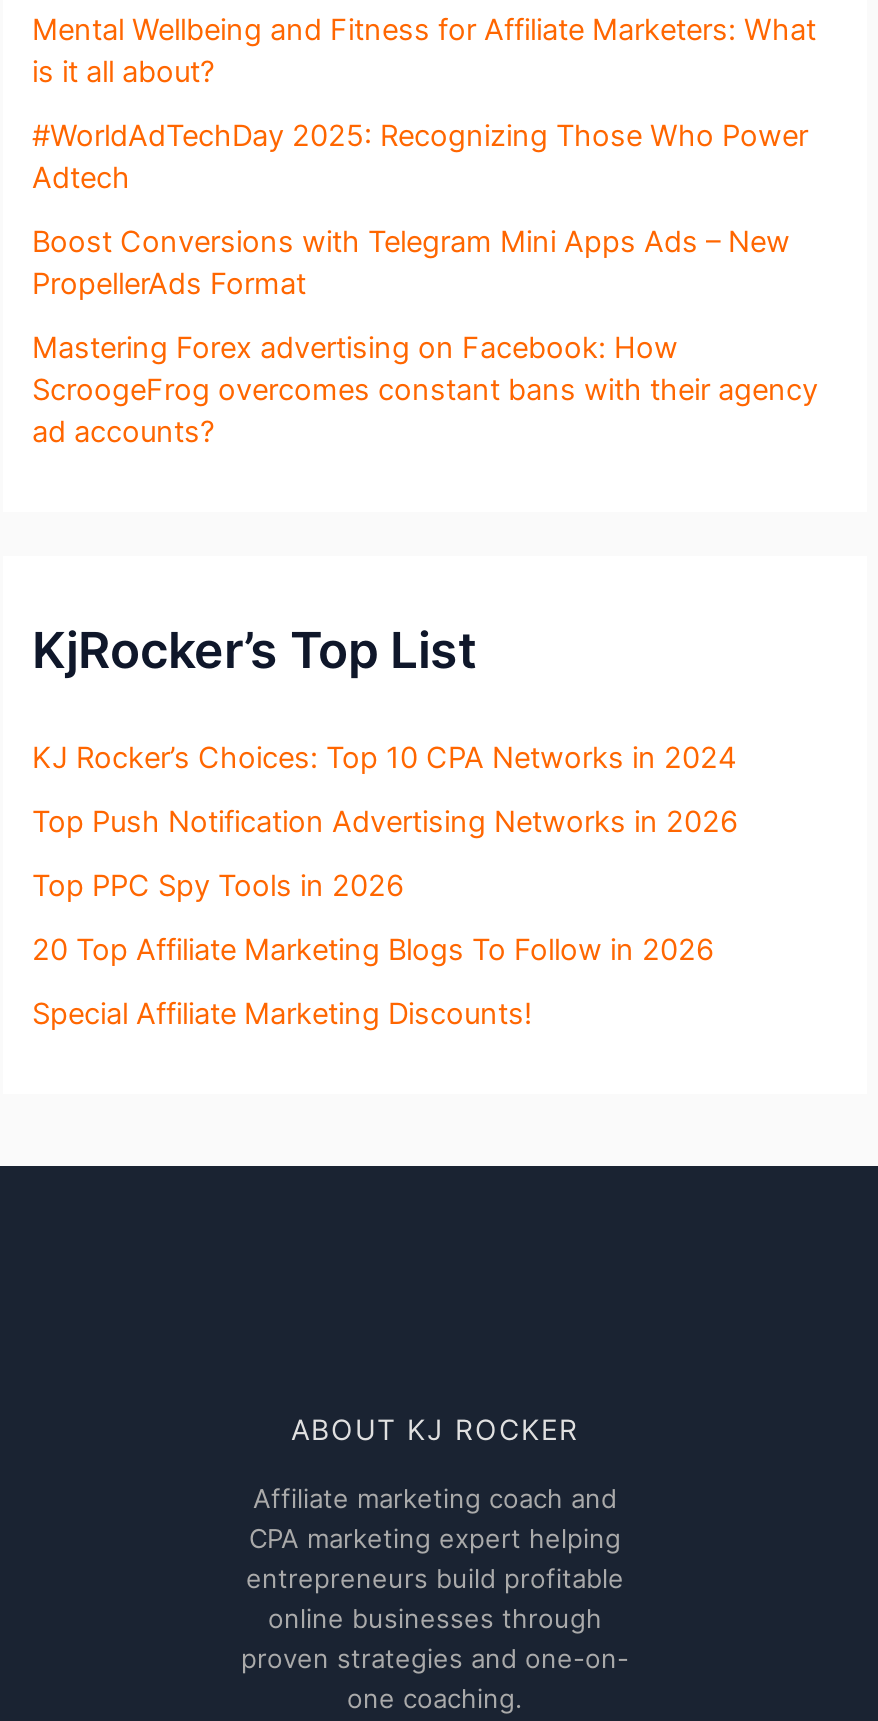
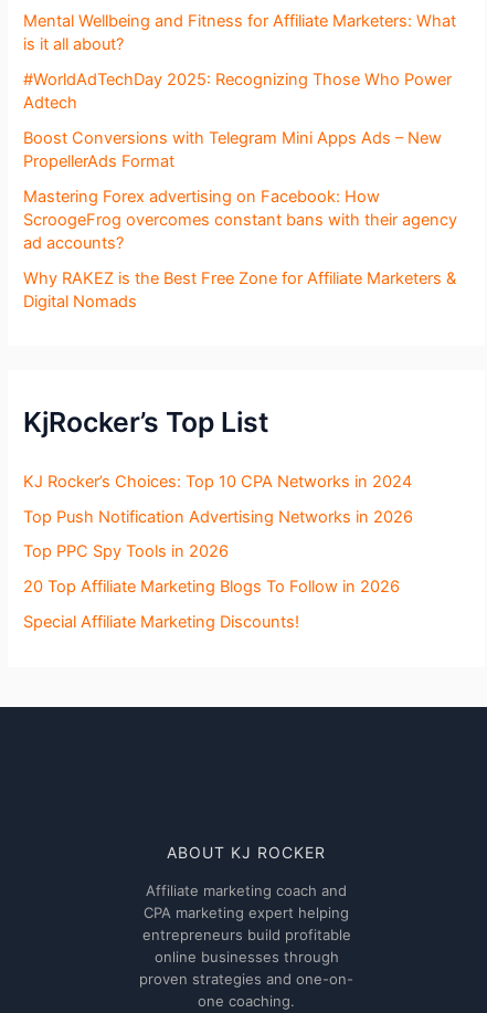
+ Why RAKEZ is the Best Free Zone for Affiliate Marketers &
+ Digital Nomads
